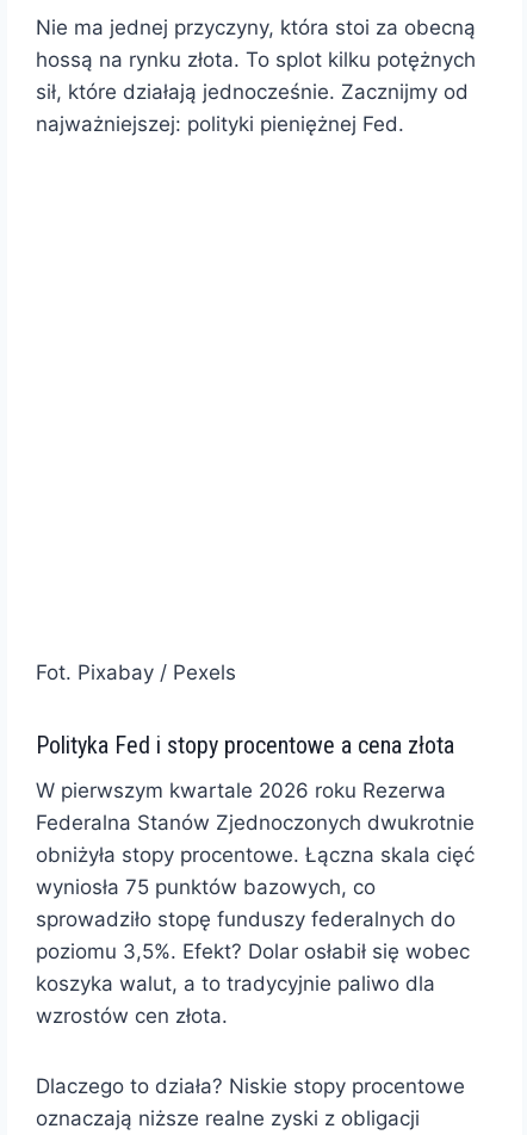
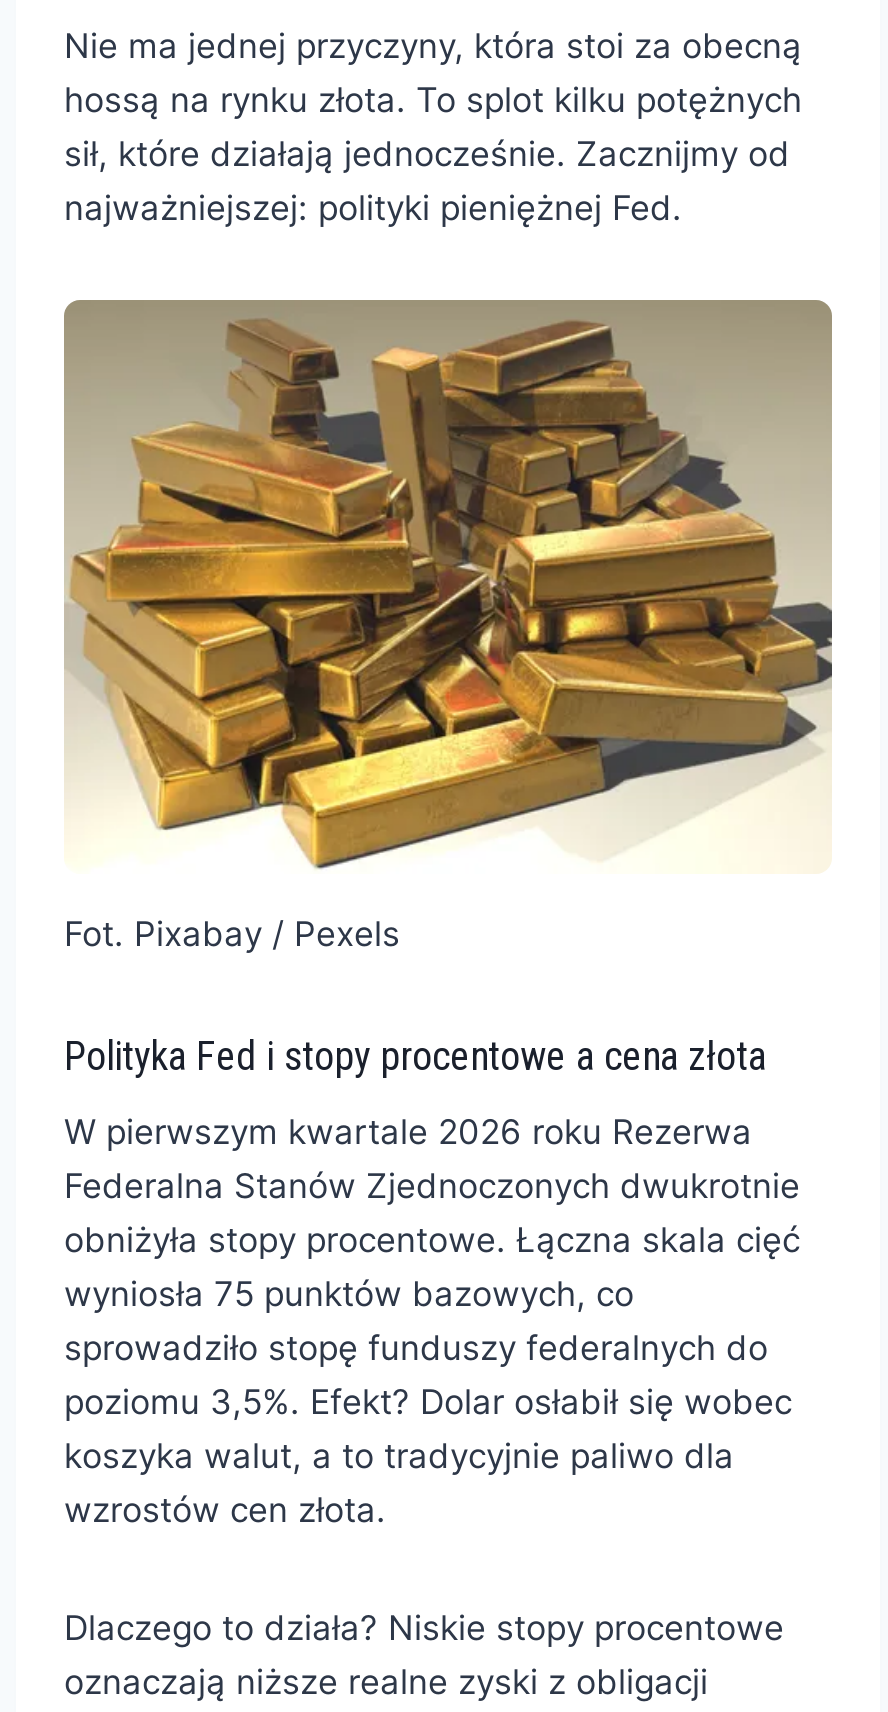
+ [image]
